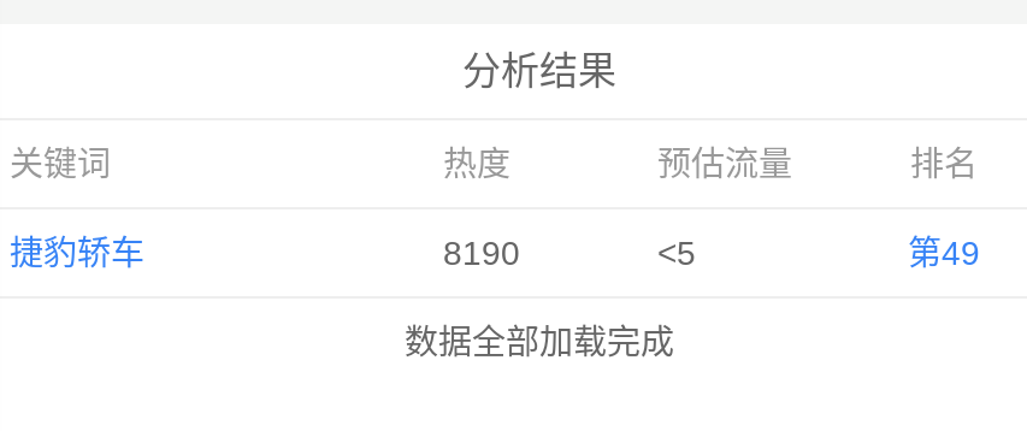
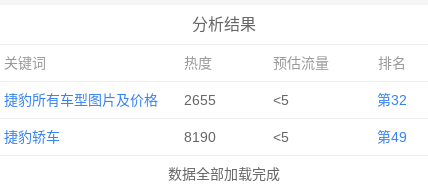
+ 捷豹所有车型图片及价格
+ 2655
+ <5
+ 第32
